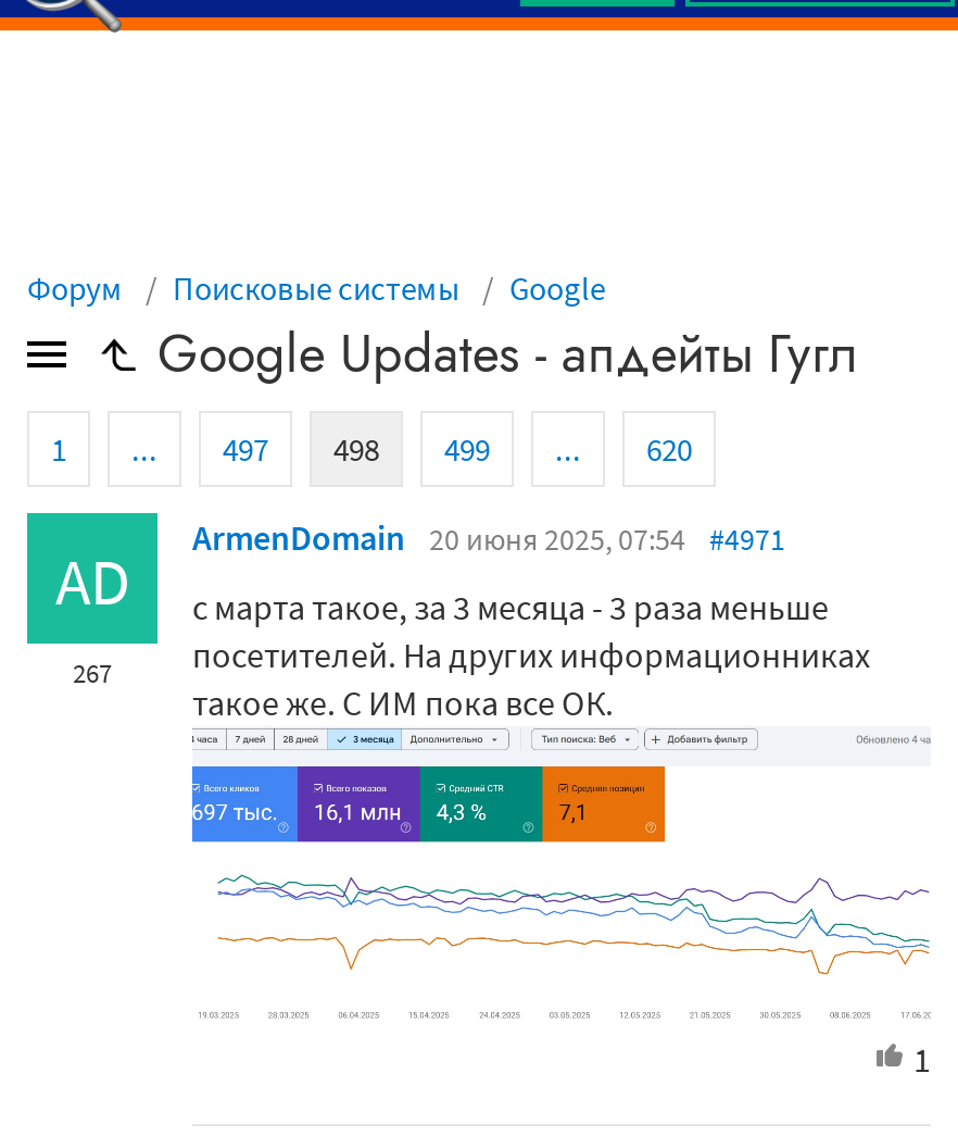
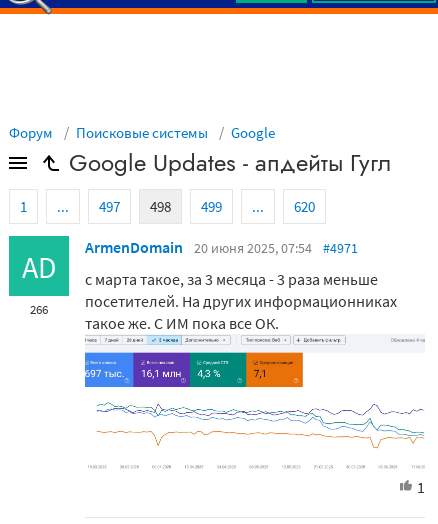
- 267
+ 266
